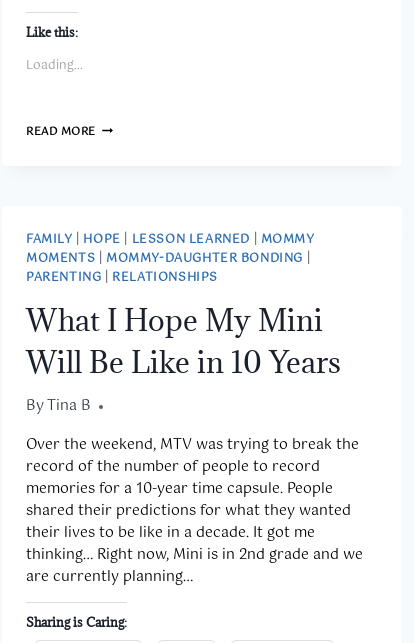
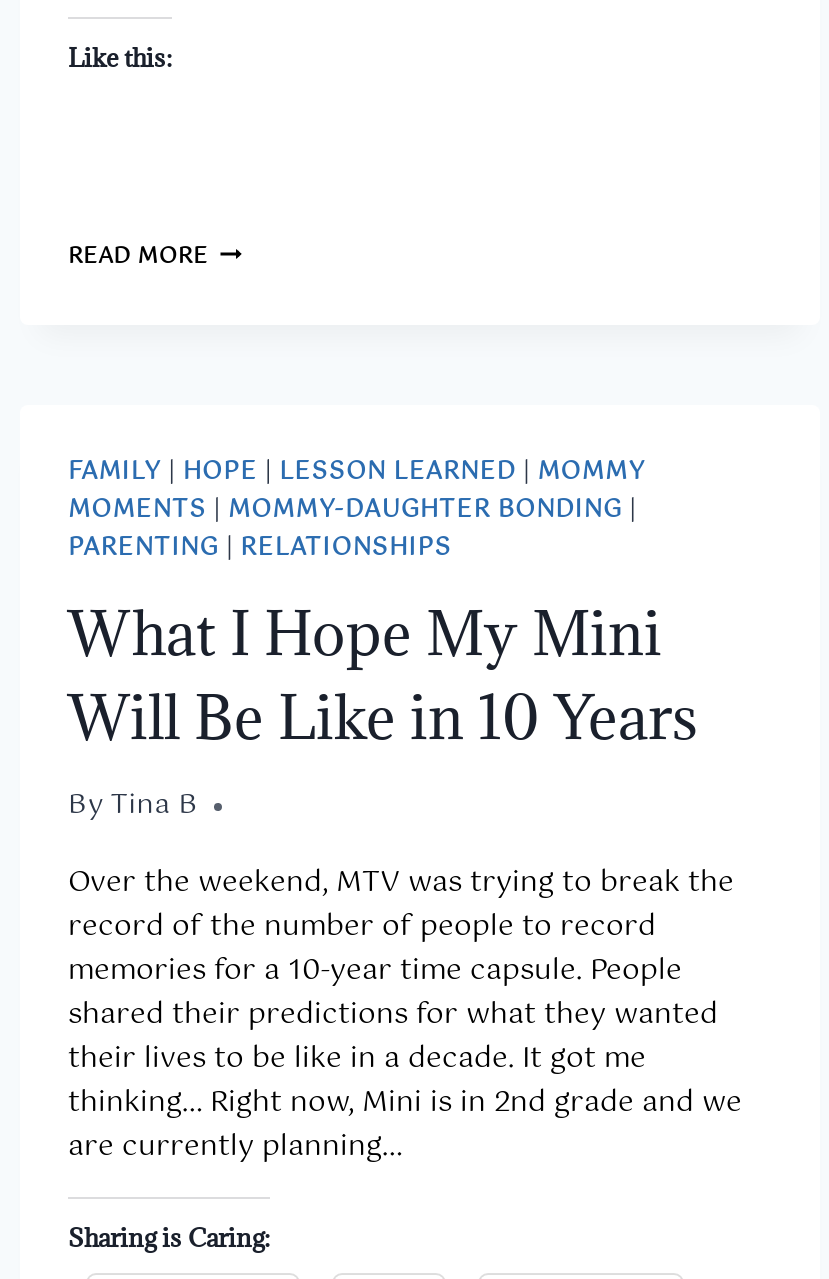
- Loading...
